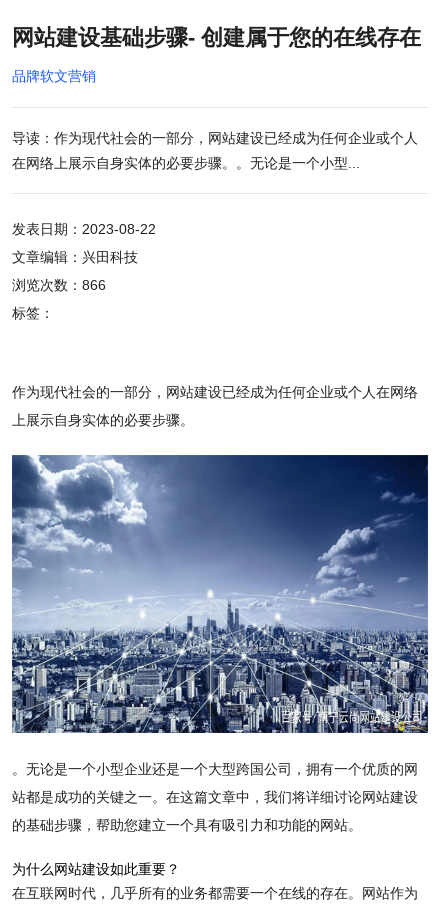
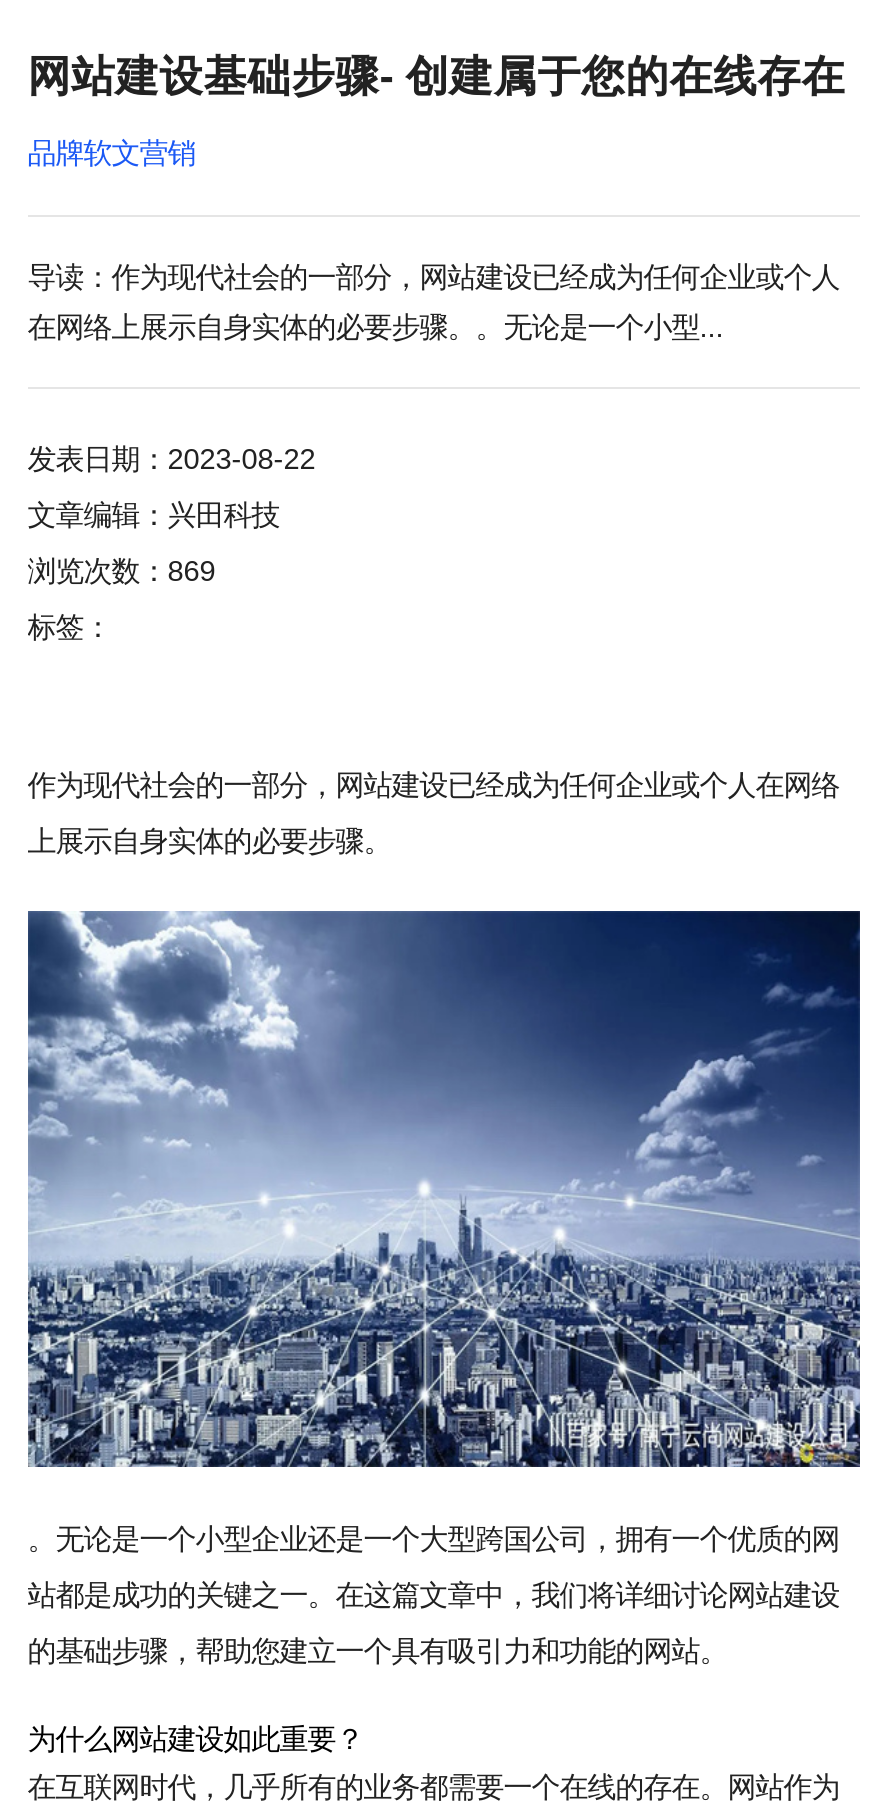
- 浏览次数：866
+ 浏览次数：869
